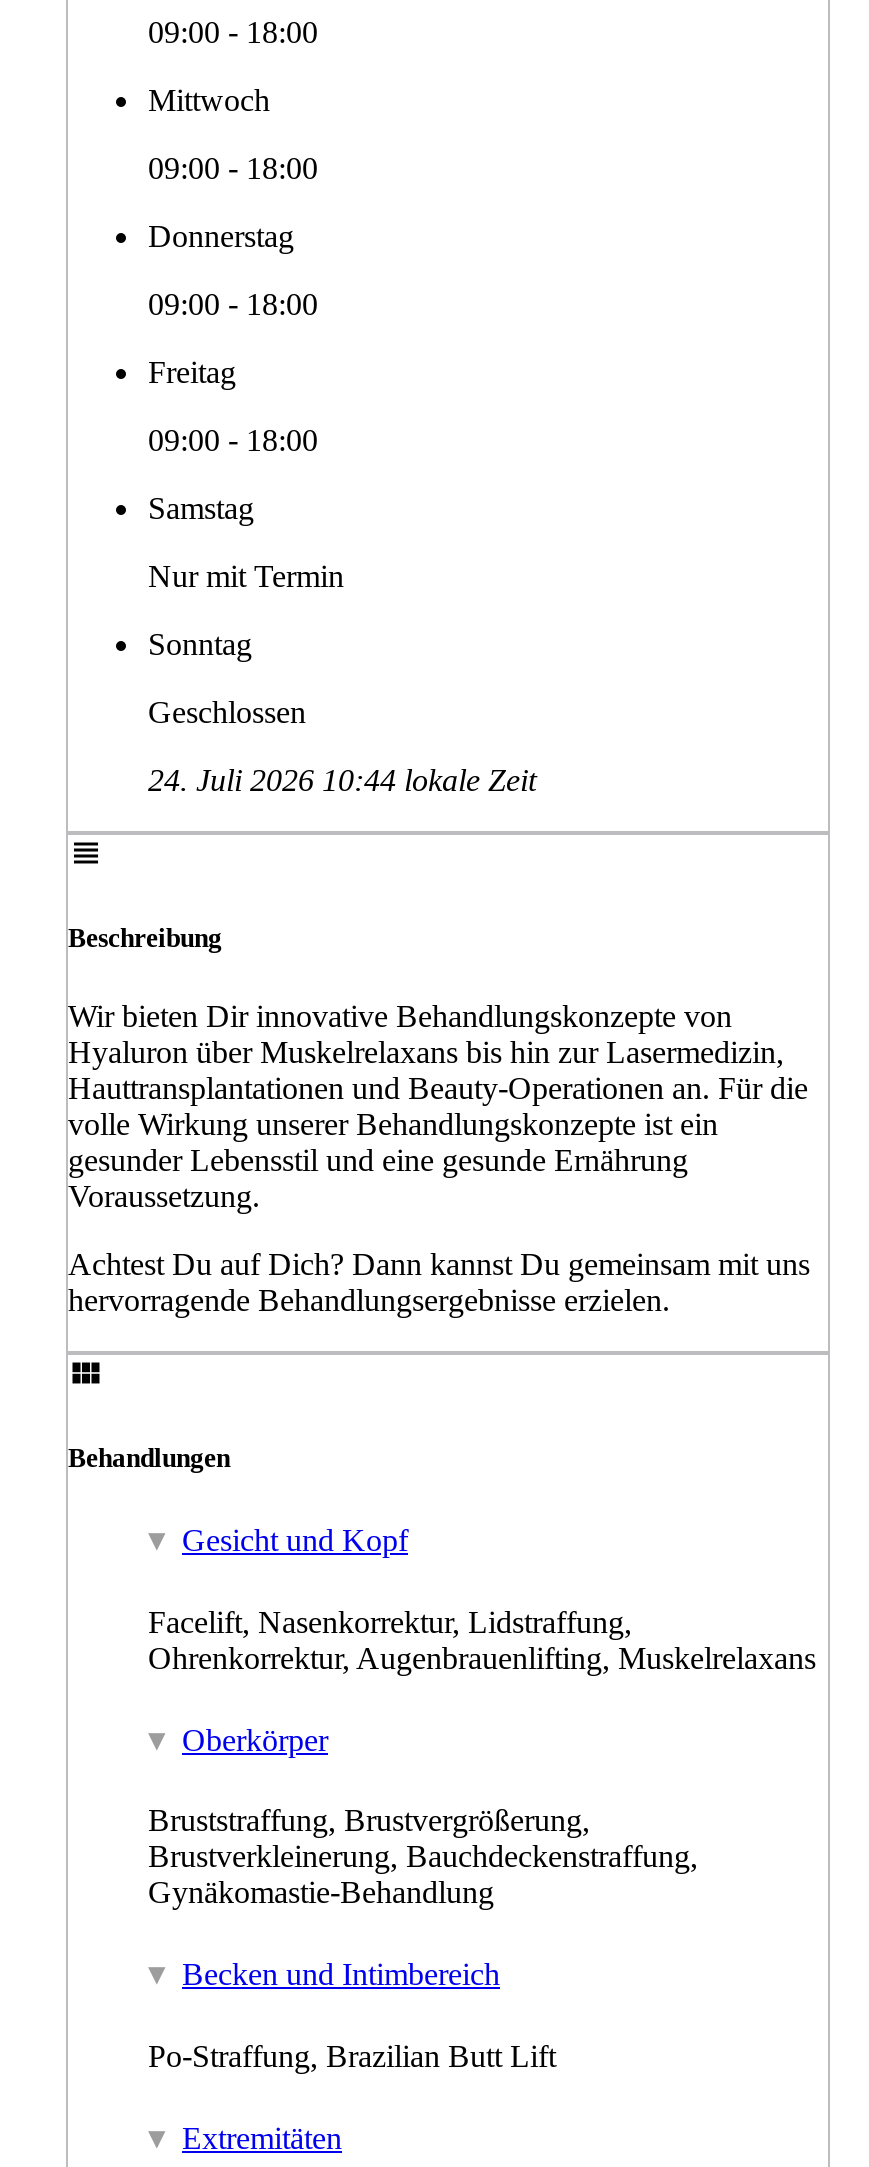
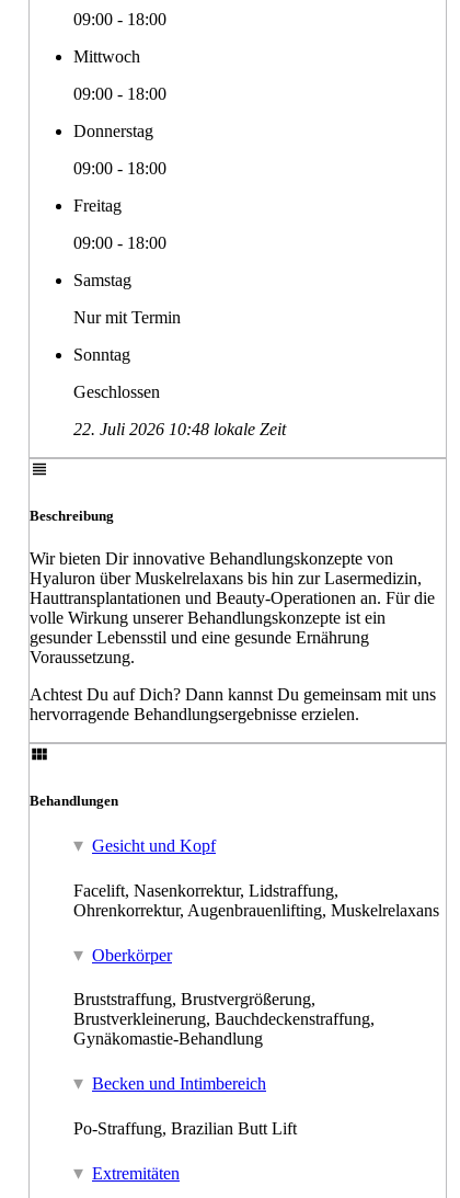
- 24. Juli 2026 10:44 lokale Zeit
+ 22. Juli 2026 10:48 lokale Zeit
